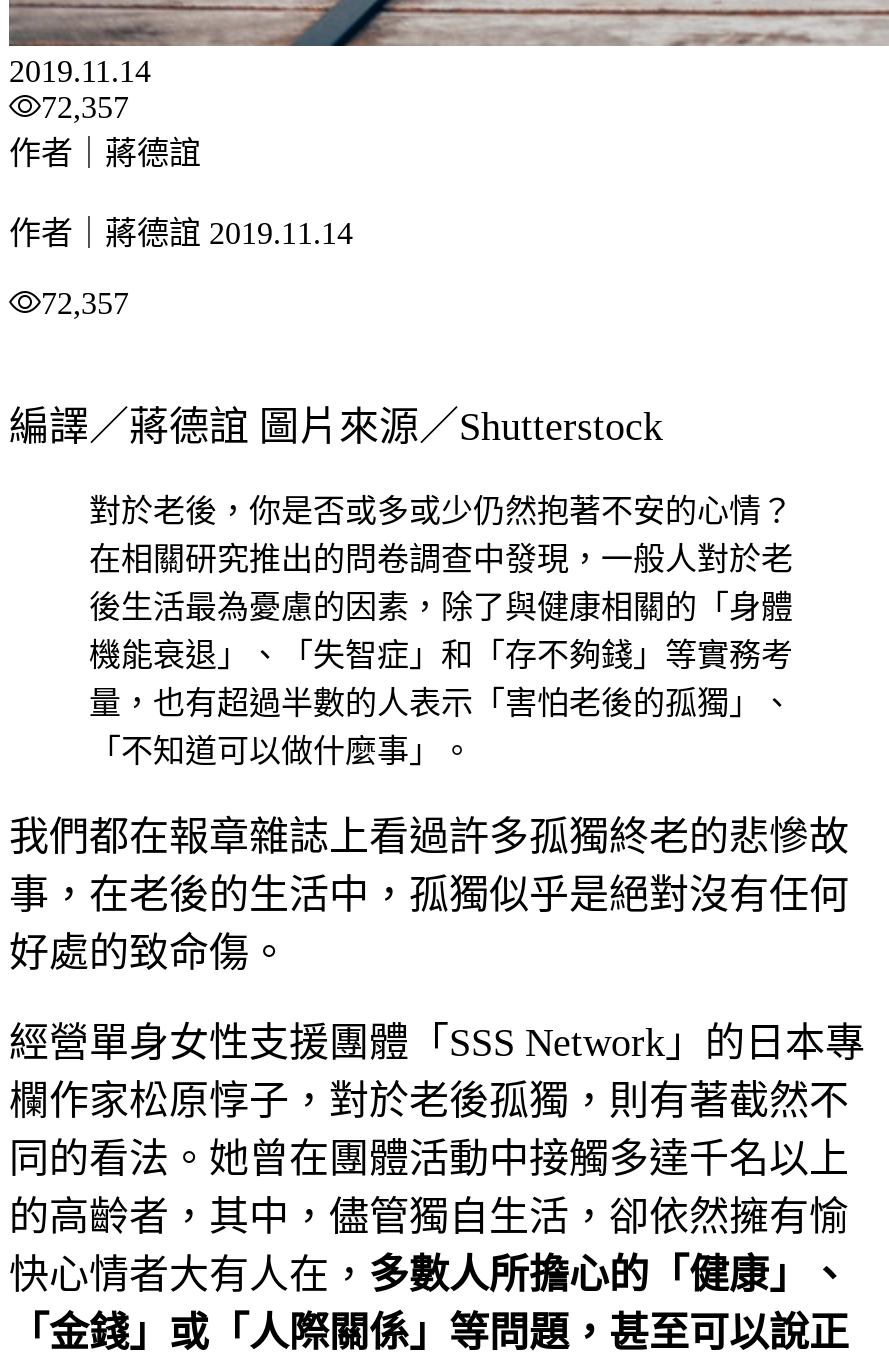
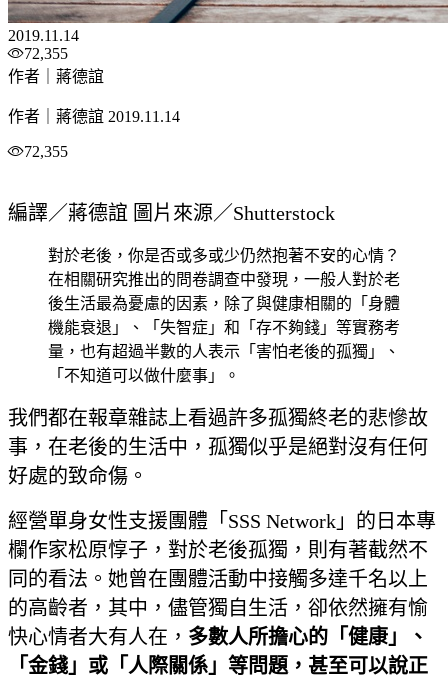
- 72,357
+ 72,355

- 72,357
+ 72,355
